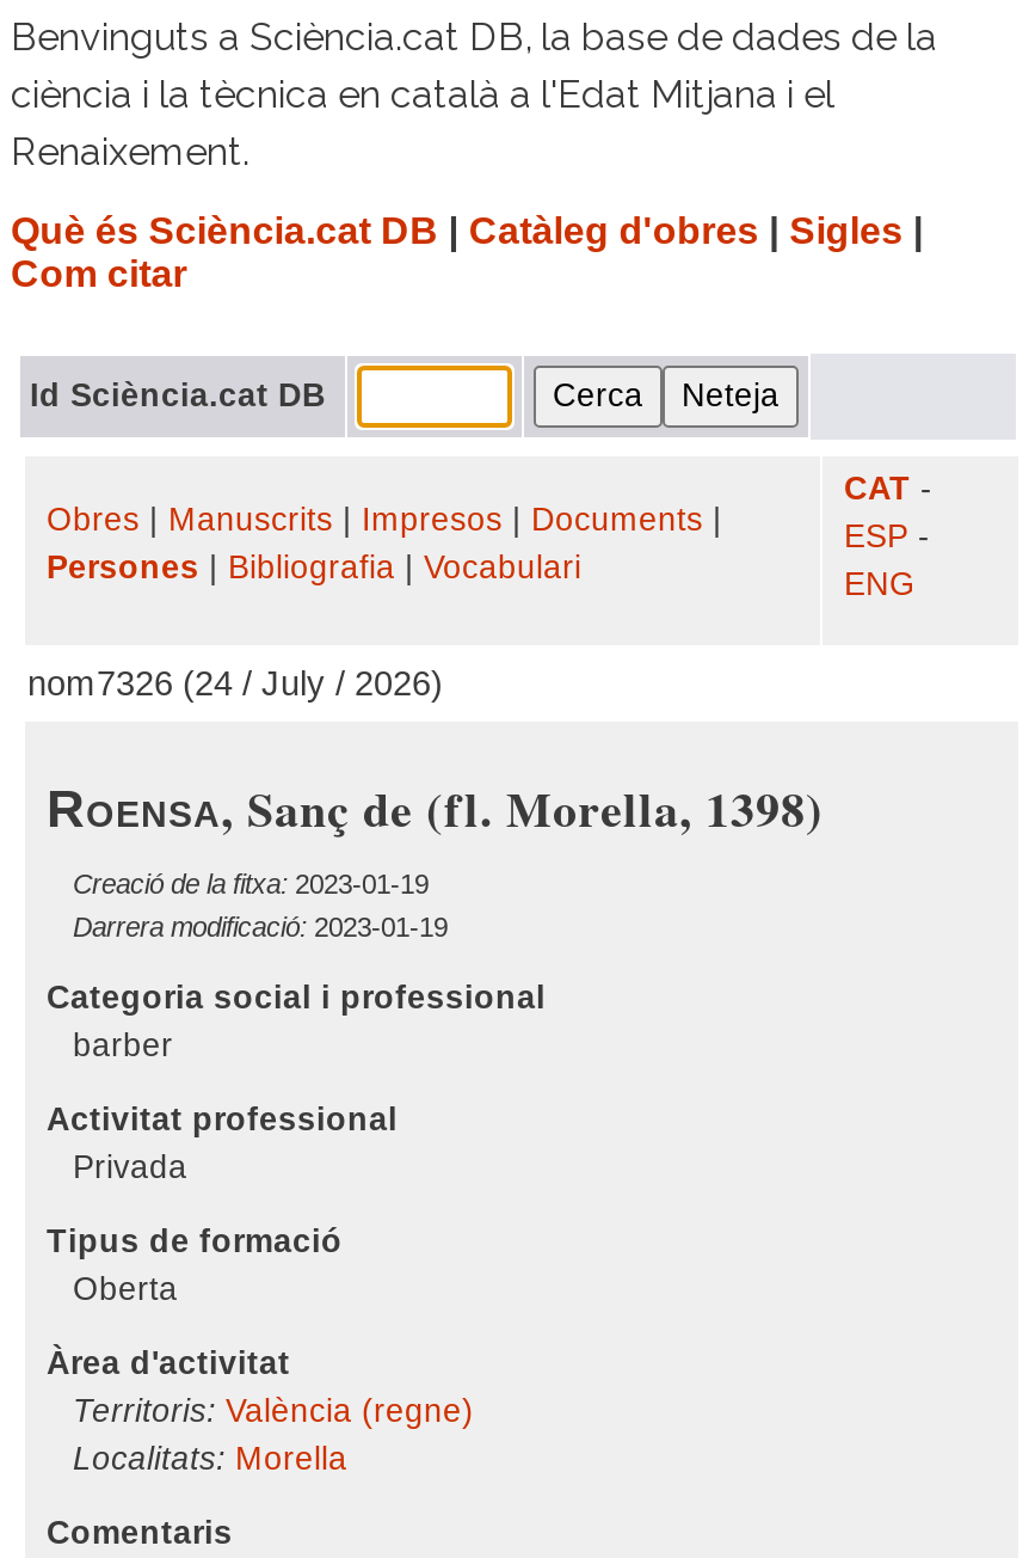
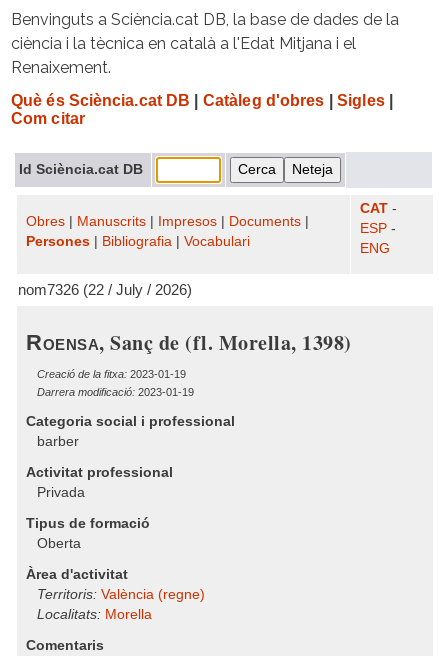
- nom7326 (24 / July / 2026)
+ nom7326 (22 / July / 2026)
